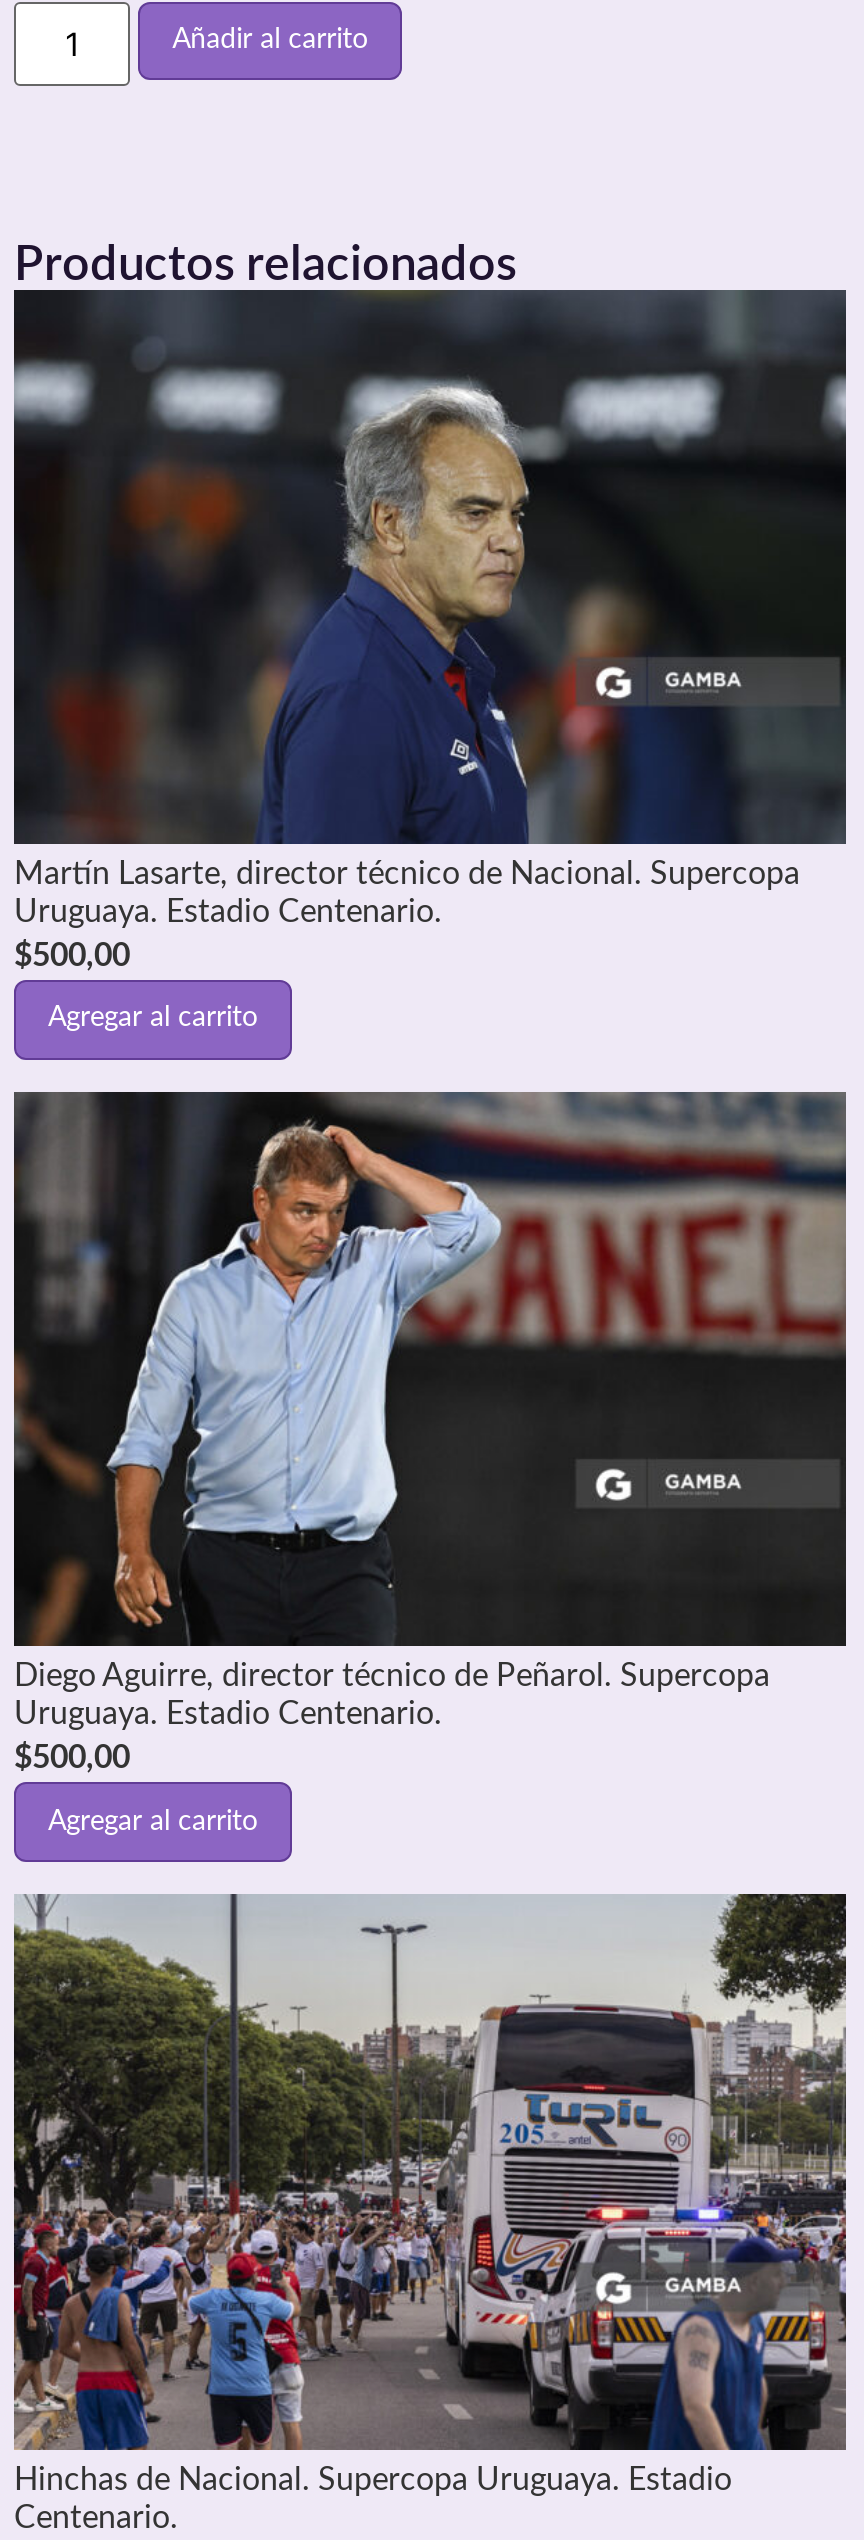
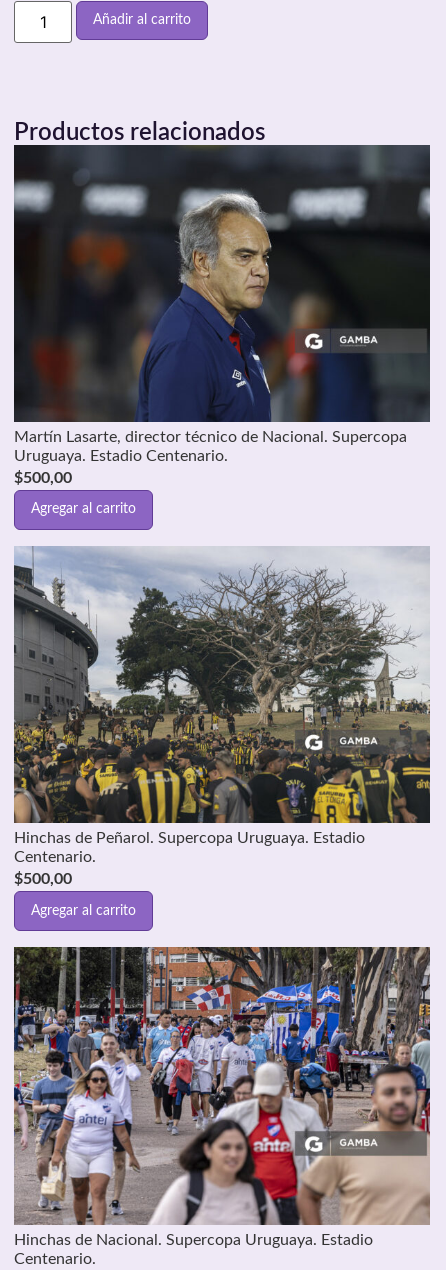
- [image]
- Diego Aguirre, director técnico de Peñarol. Supercopa
- Uruguaya. Estadio Centenario.
+ [image]
+ Hinchas de Peñarol. Supercopa Uruguaya. Estadio
+ Centenario.

- [image]
+ [image]
